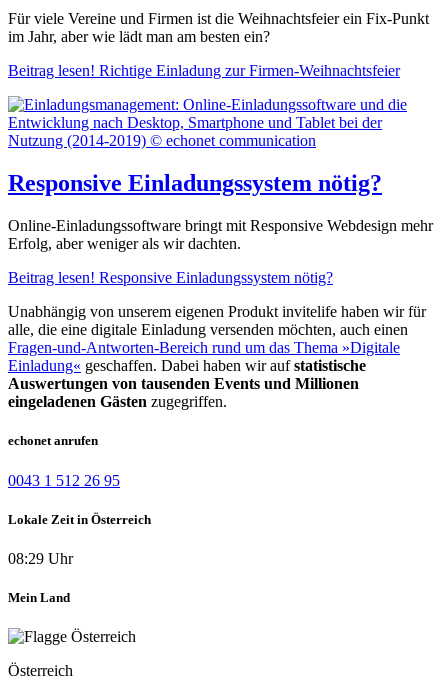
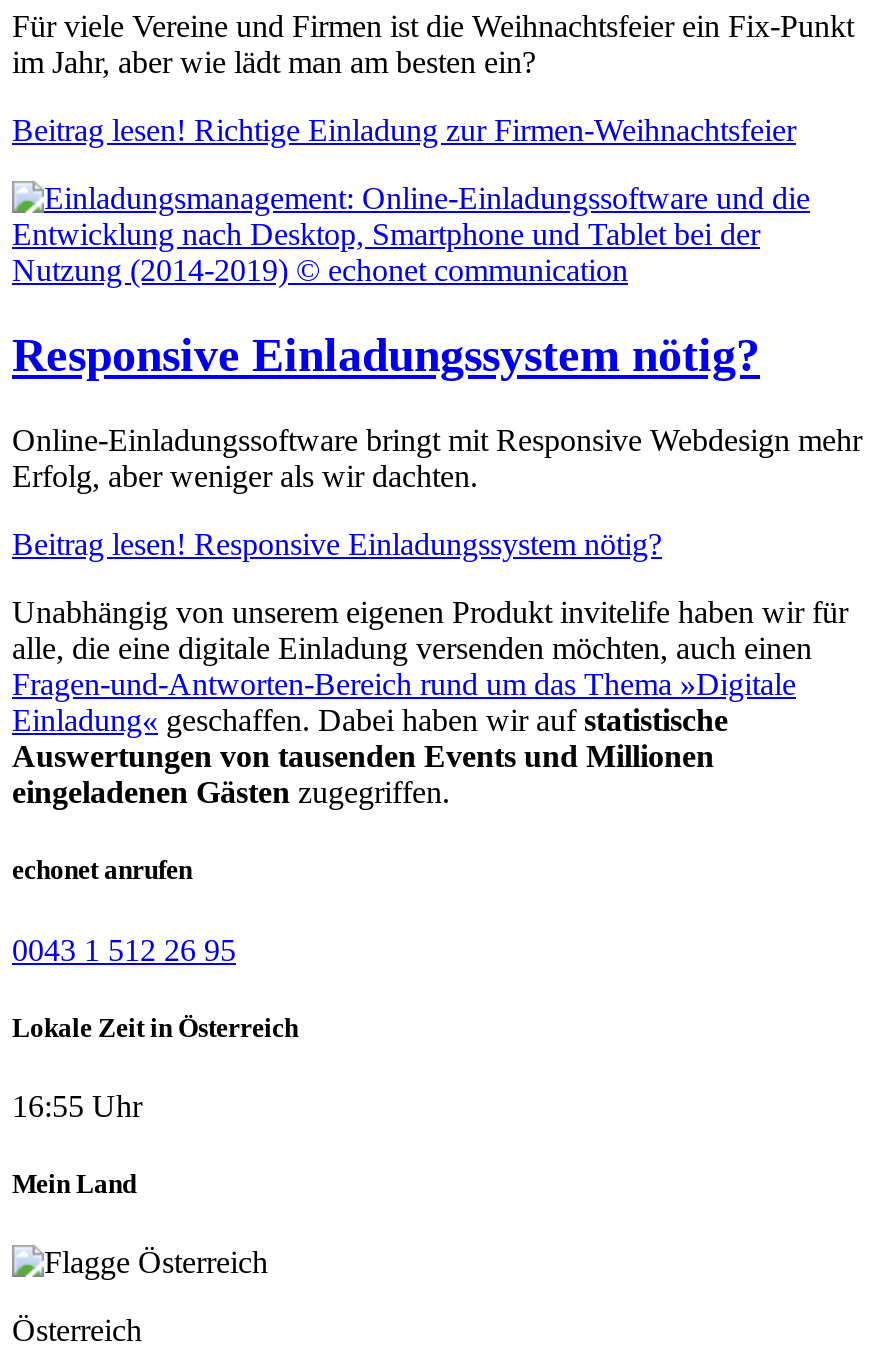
- 08:29 Uhr
+ 16:55 Uhr
